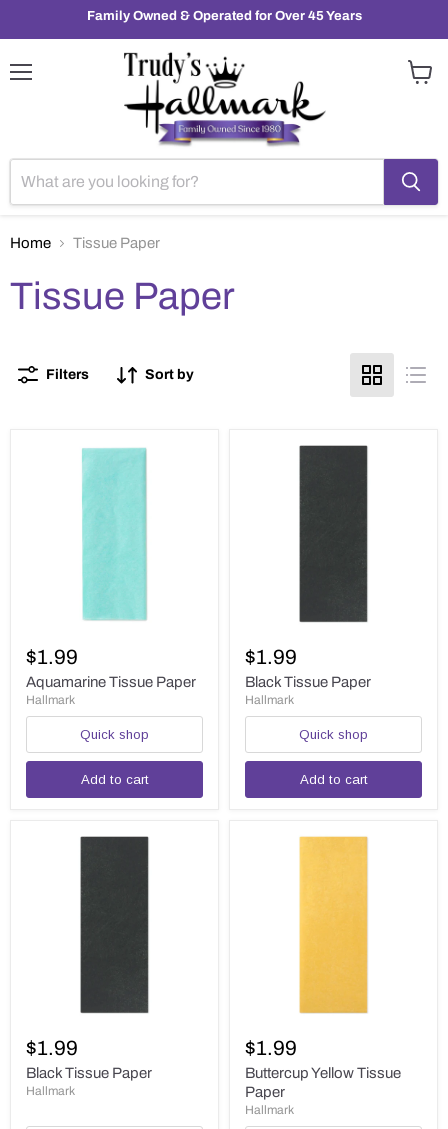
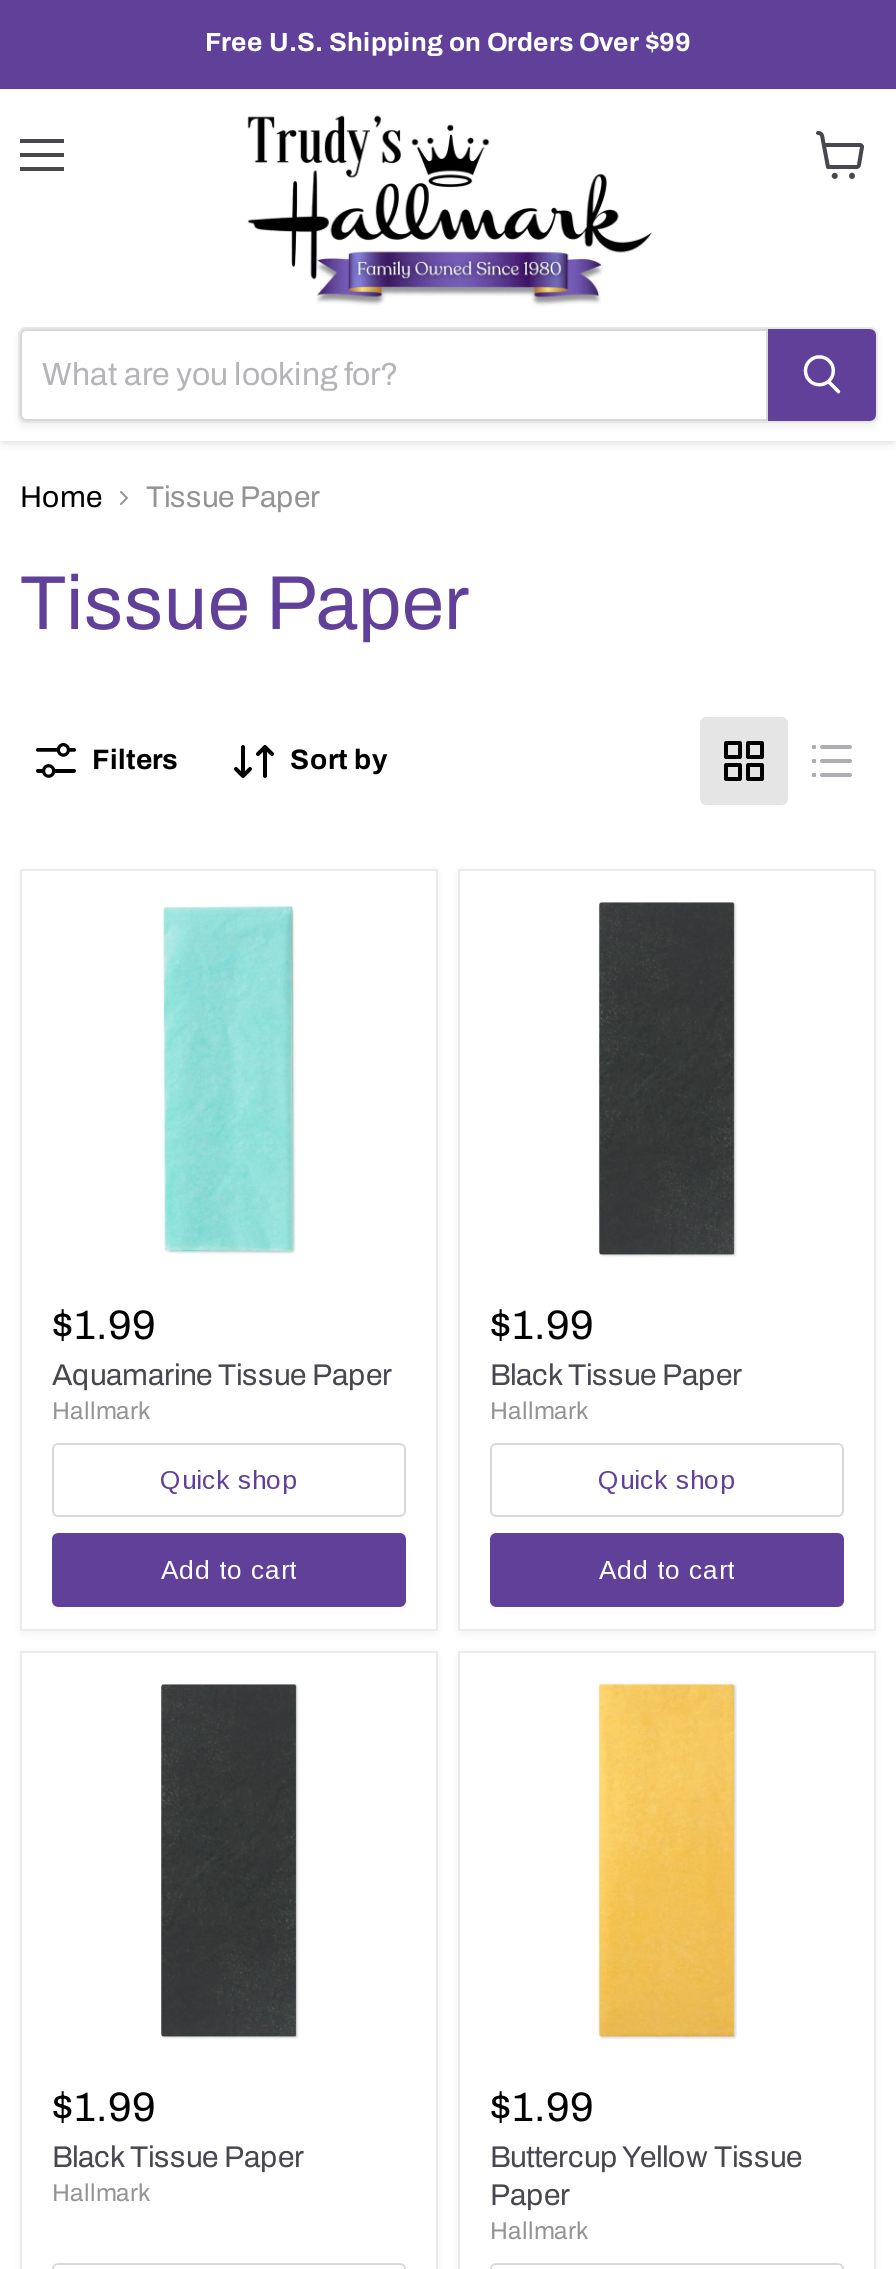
- Family Owned & Operated for Over 45 Years
+ Free U.S. Shipping on Orders Over $99
